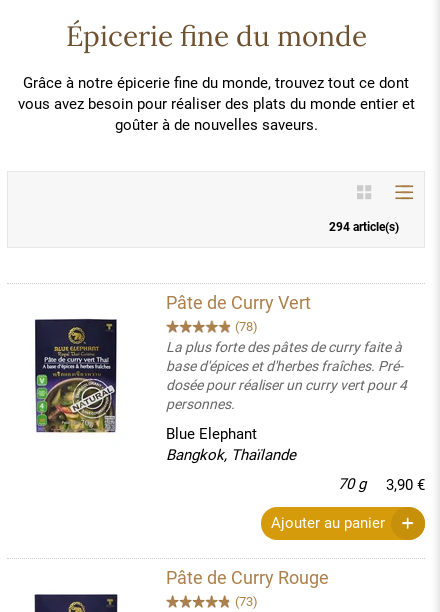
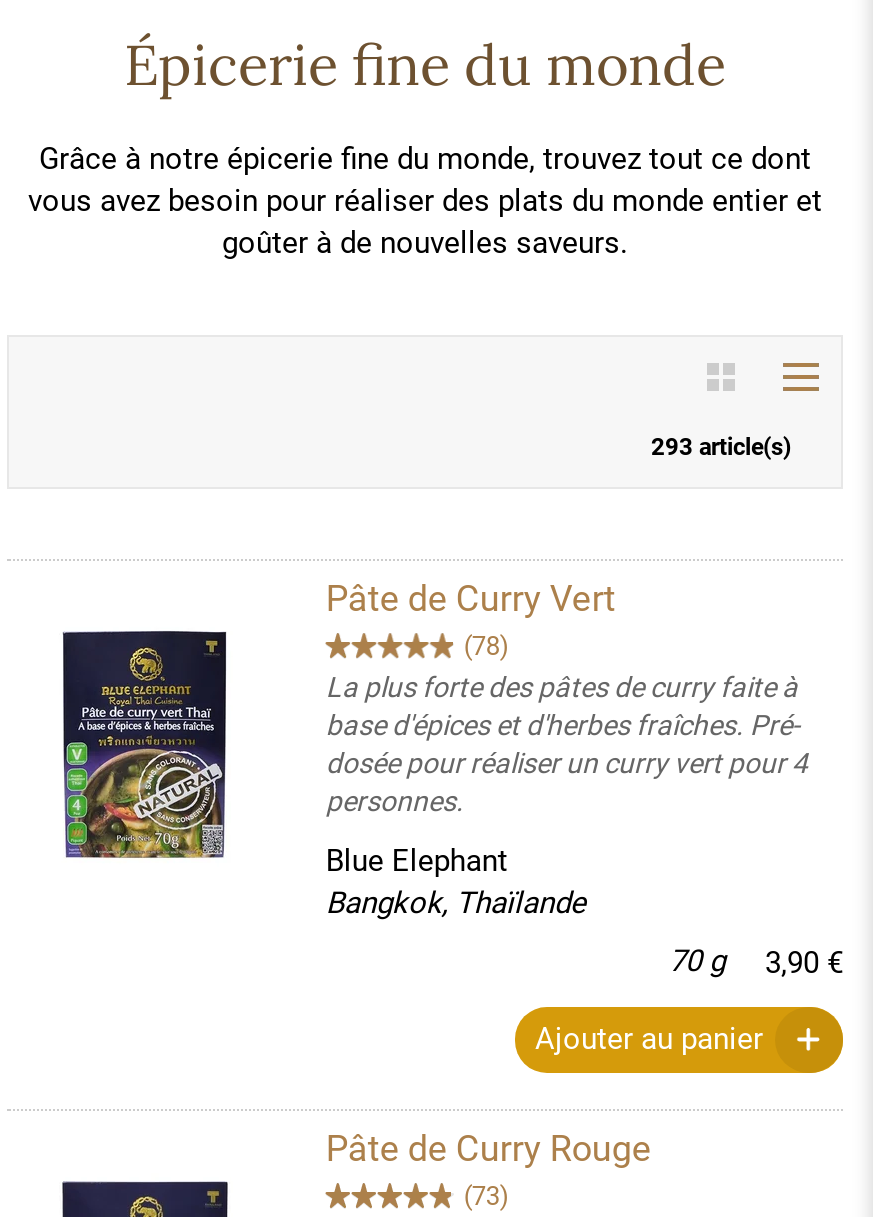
- 294 article(s)
+ 293 article(s)
